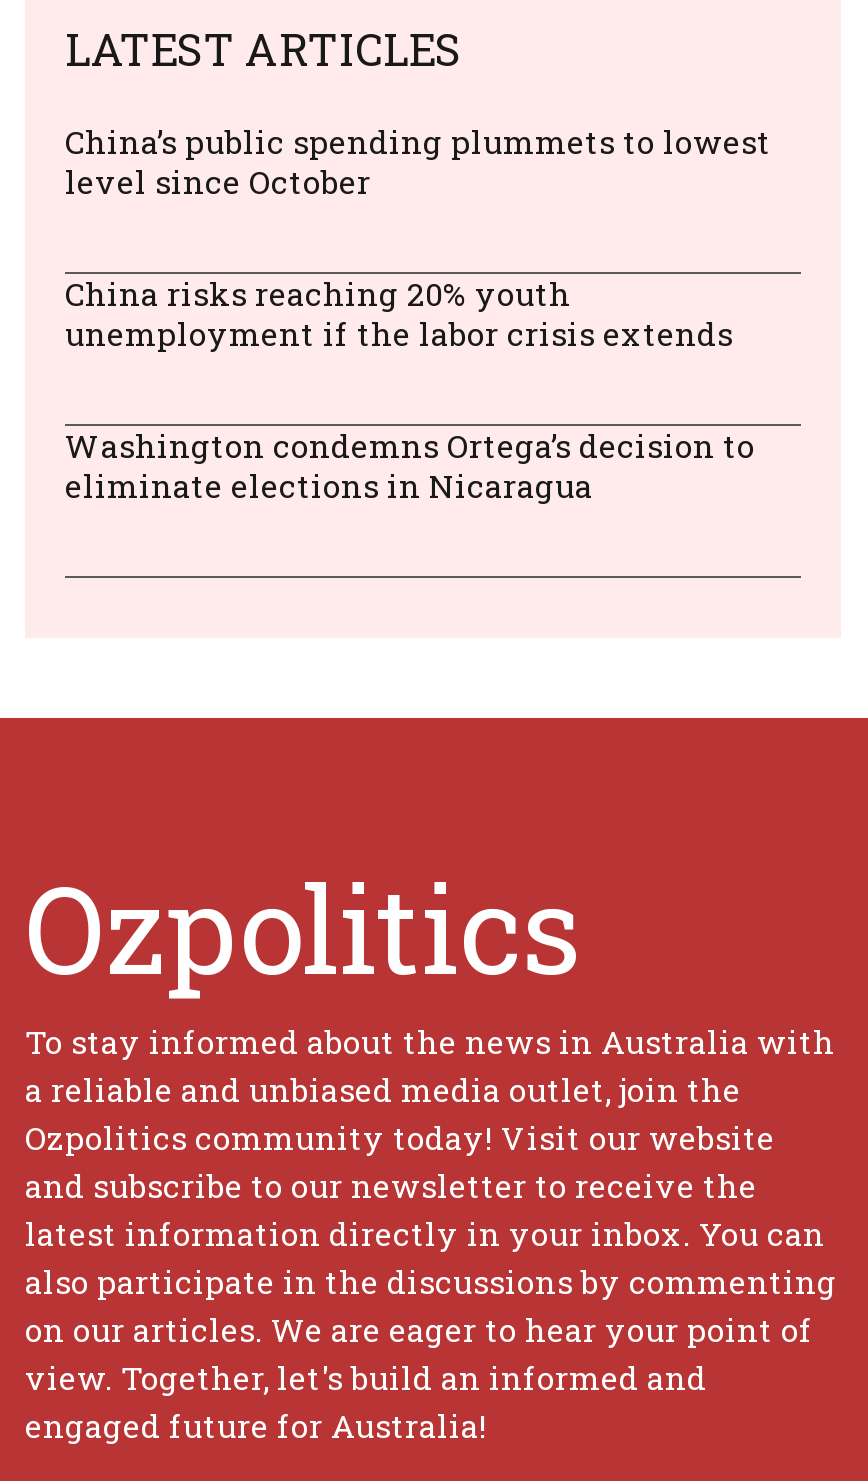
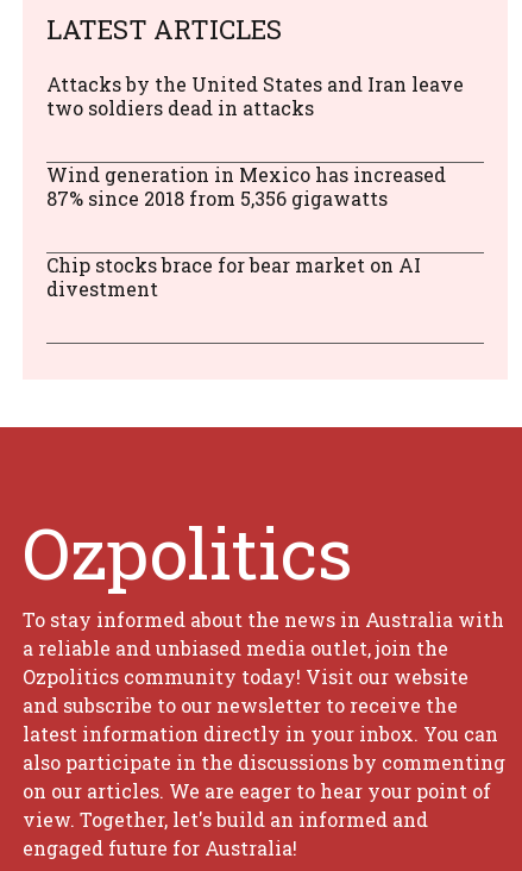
- China’s public spending plummets to lowest
- level since October
+ Attacks by the United States and Iran leave
+ two soldiers dead in attacks

- China risks reaching 20% youth
- unemployment if the labor crisis extends
+ Wind generation in Mexico has increased
+ 87% since 2018 from 5,356 gigawatts

- Washington condemns Ortega’s decision to
- eliminate elections in Nicaragua
+ Chip stocks brace for bear market on AI
+ divestment
